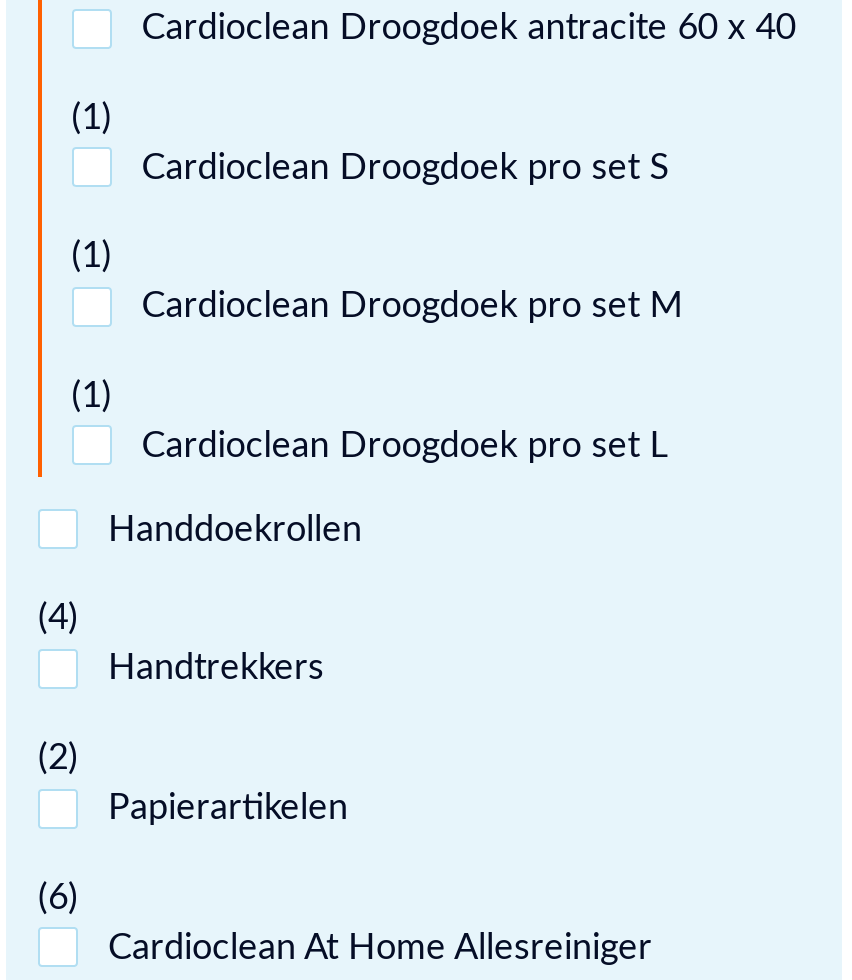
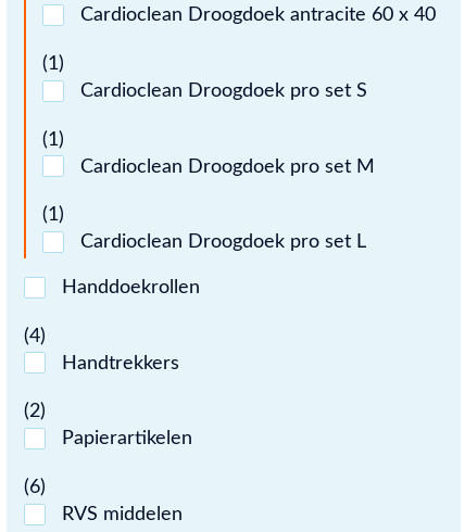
- Cardioclean At Home Allesreiniger
+ RVS middelen
